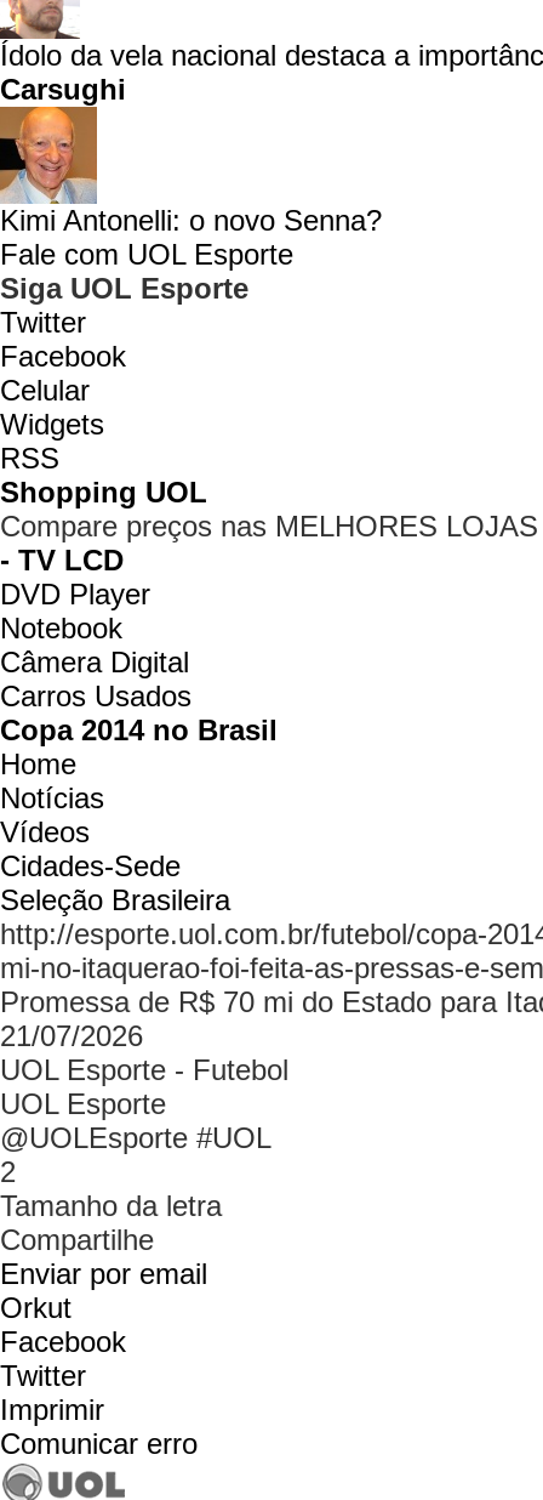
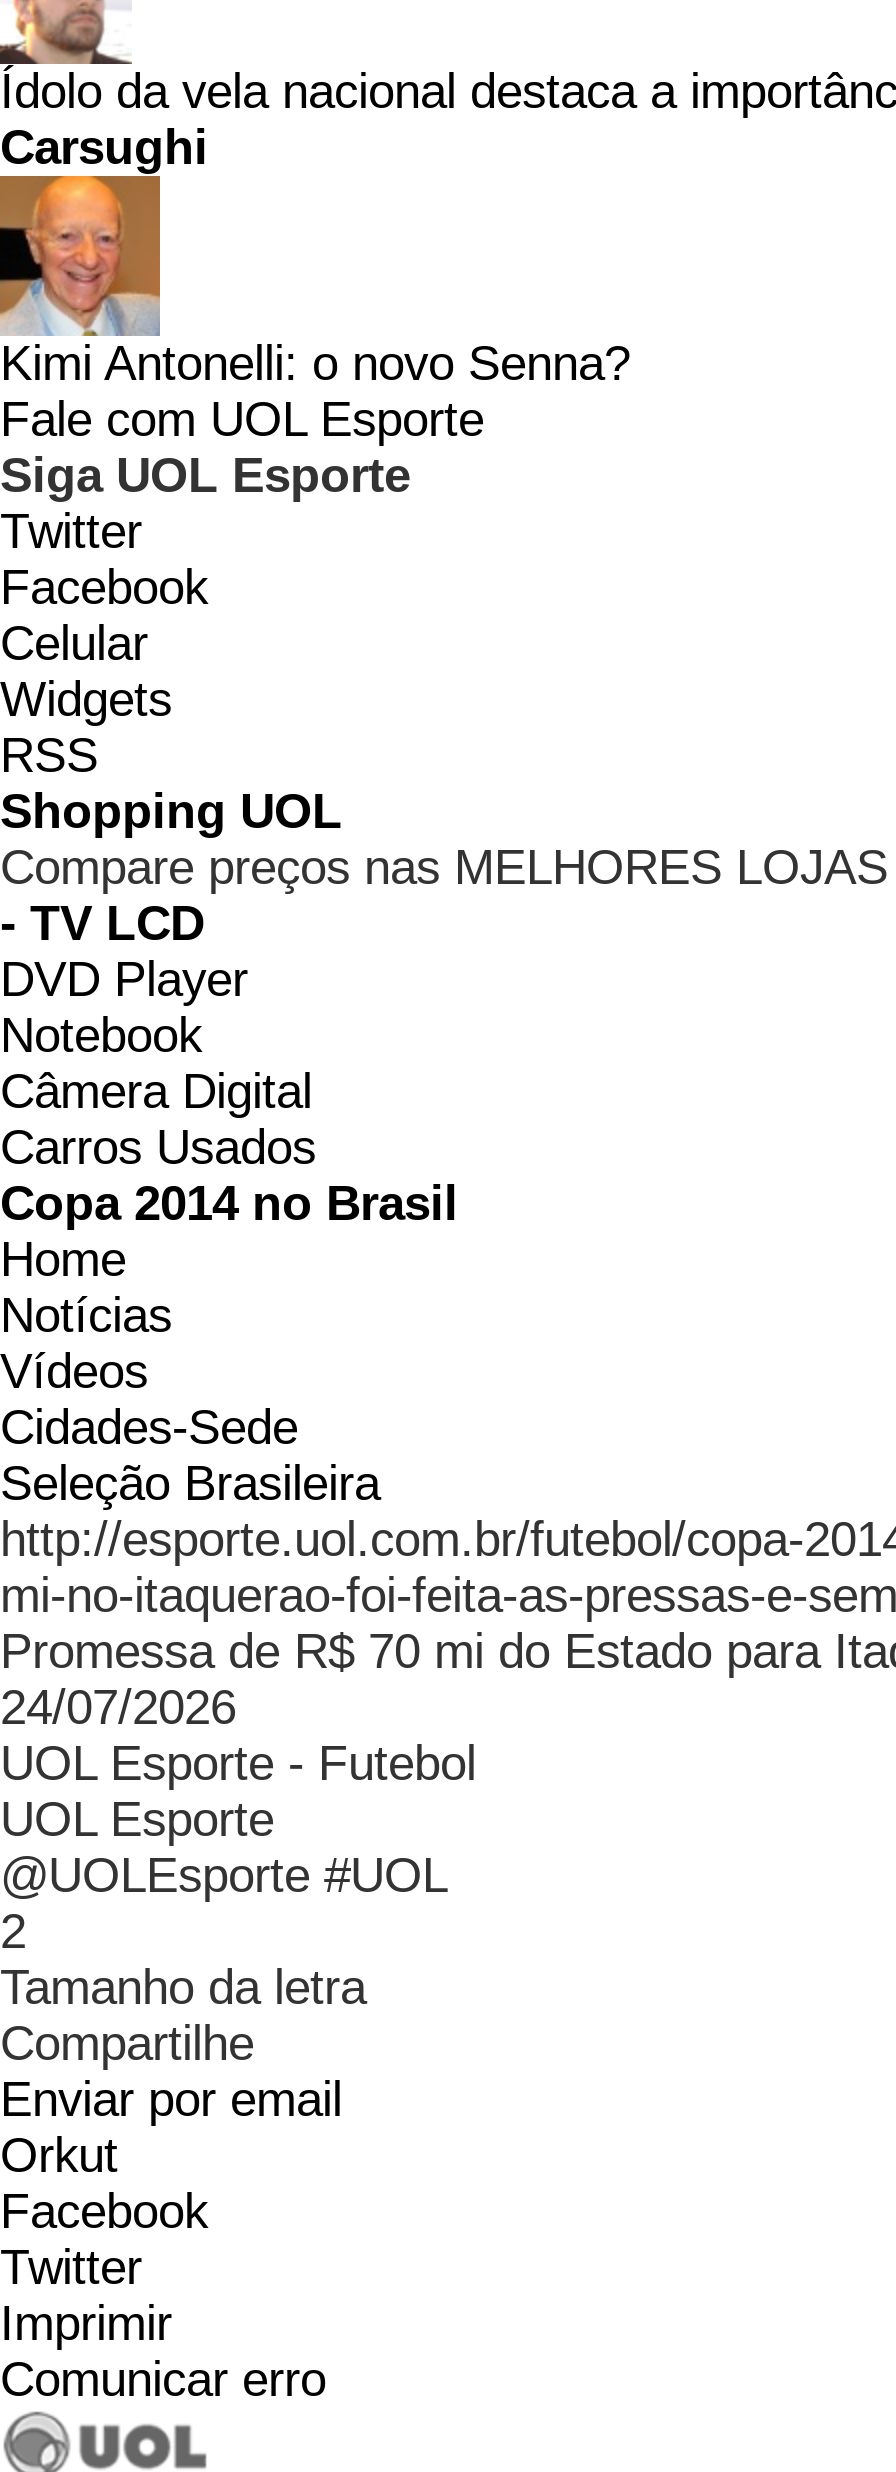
- 21/07/2026
+ 24/07/2026
